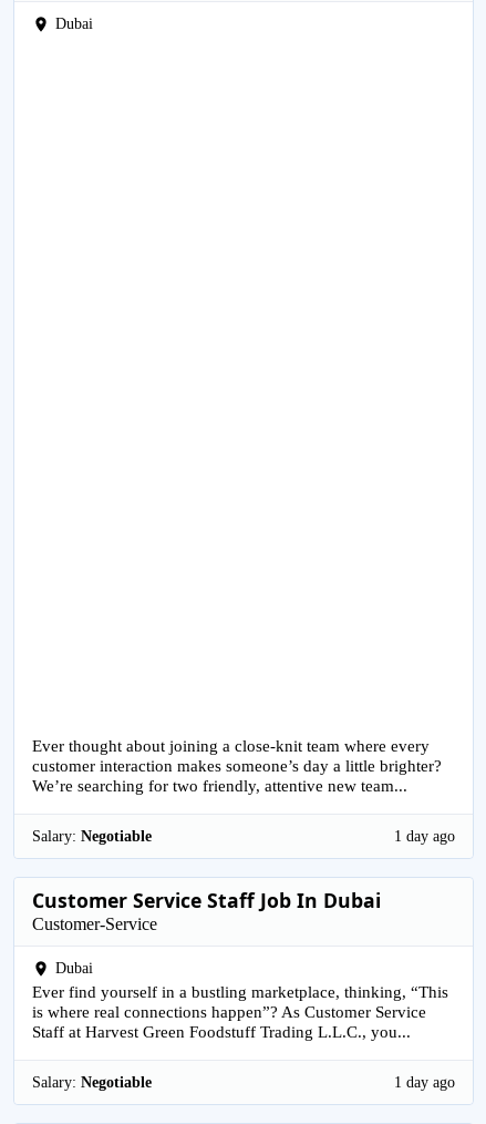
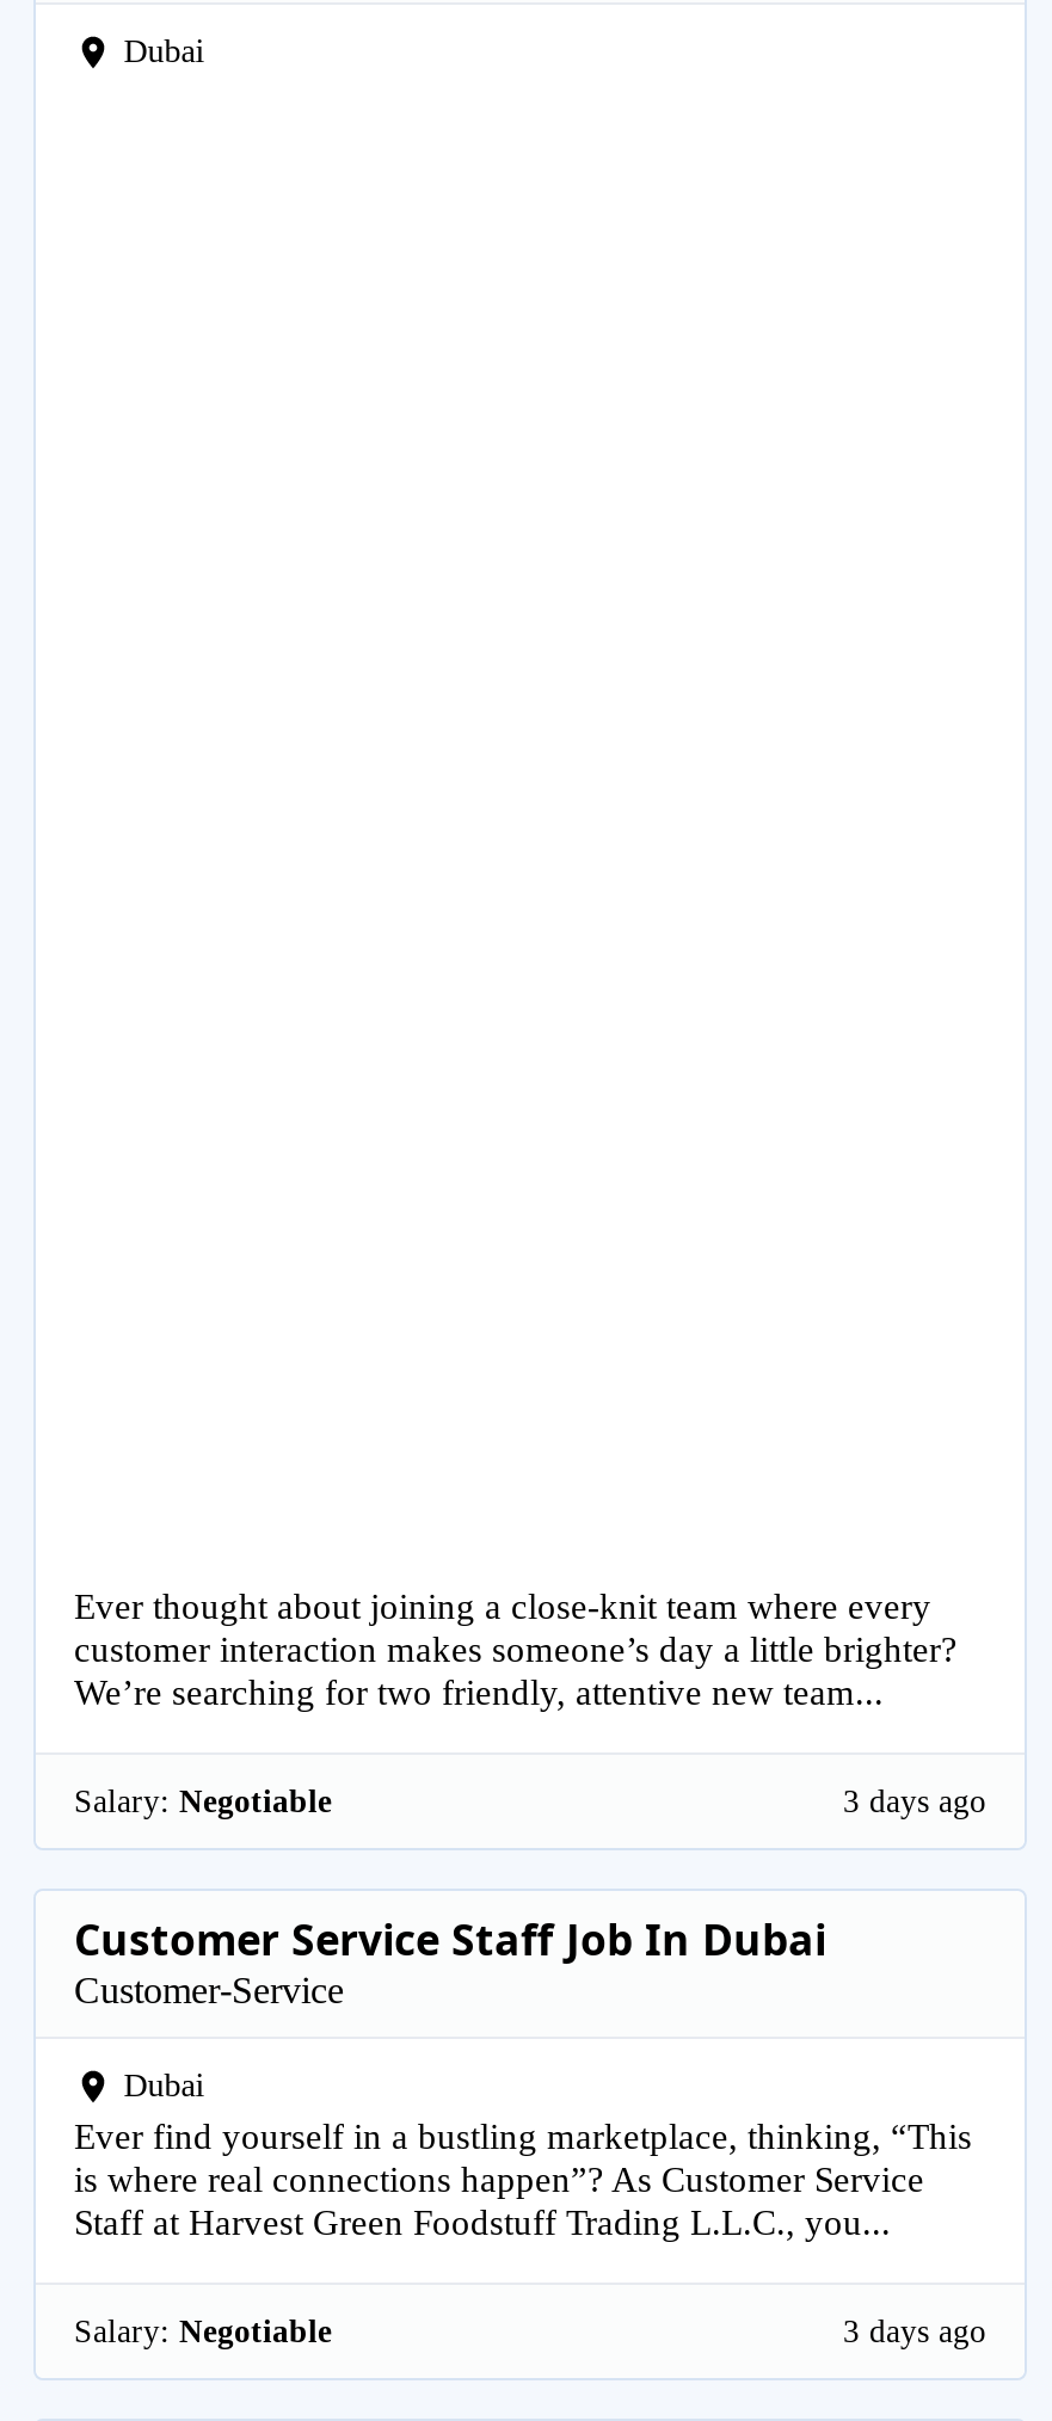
- 1 day ago
+ 3 days ago

- 1 day ago
+ 3 days ago
